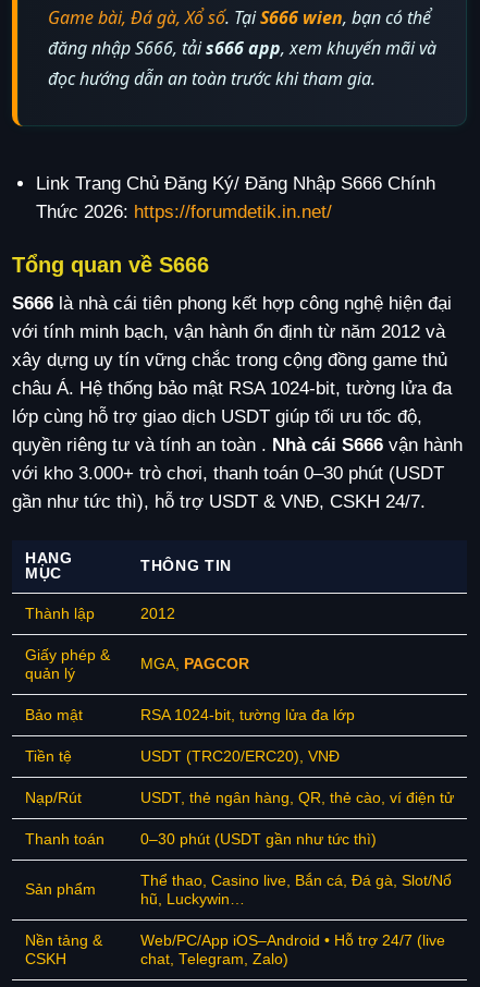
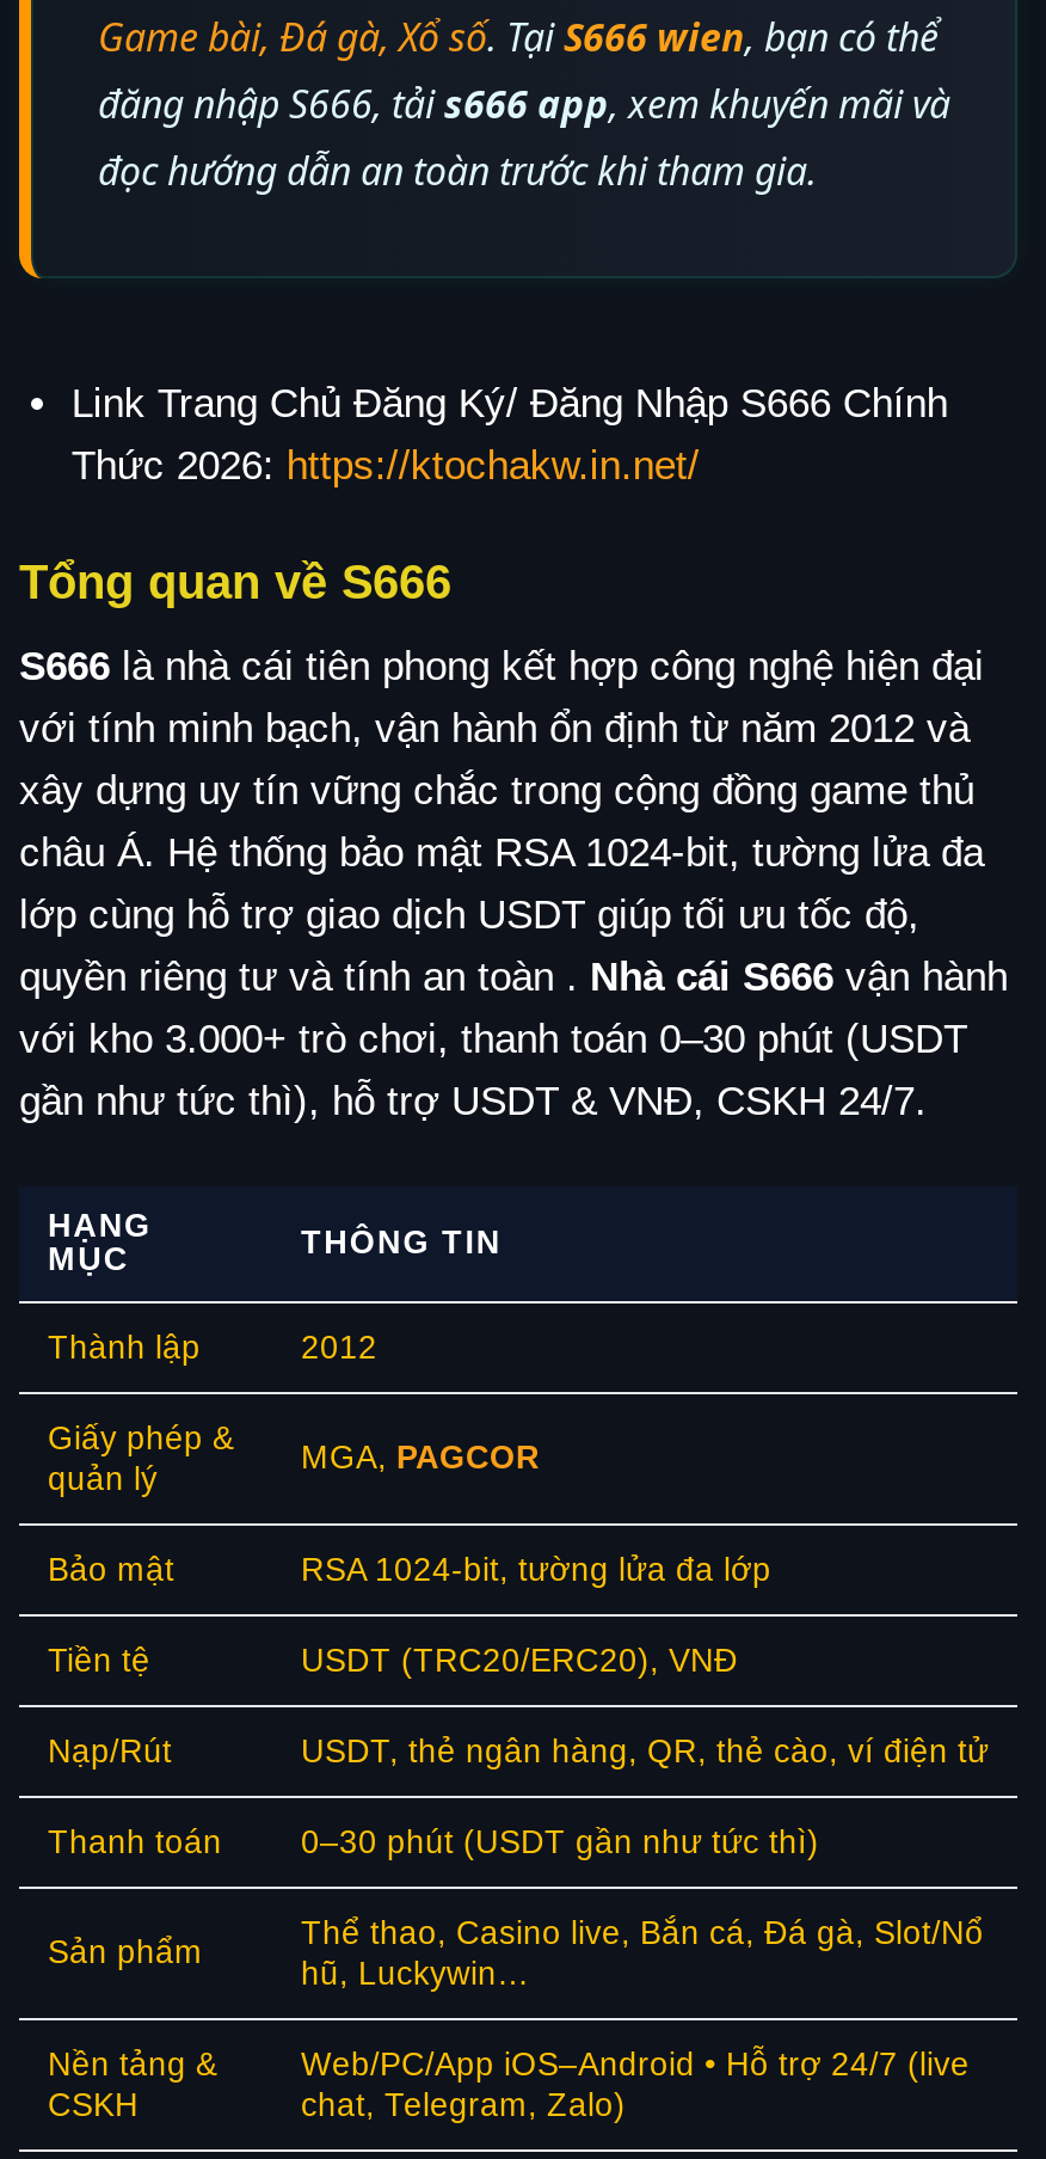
- Thức 2026: https://forumdetik.in.net/
+ Thức 2026: https://ktochakw.in.net/
